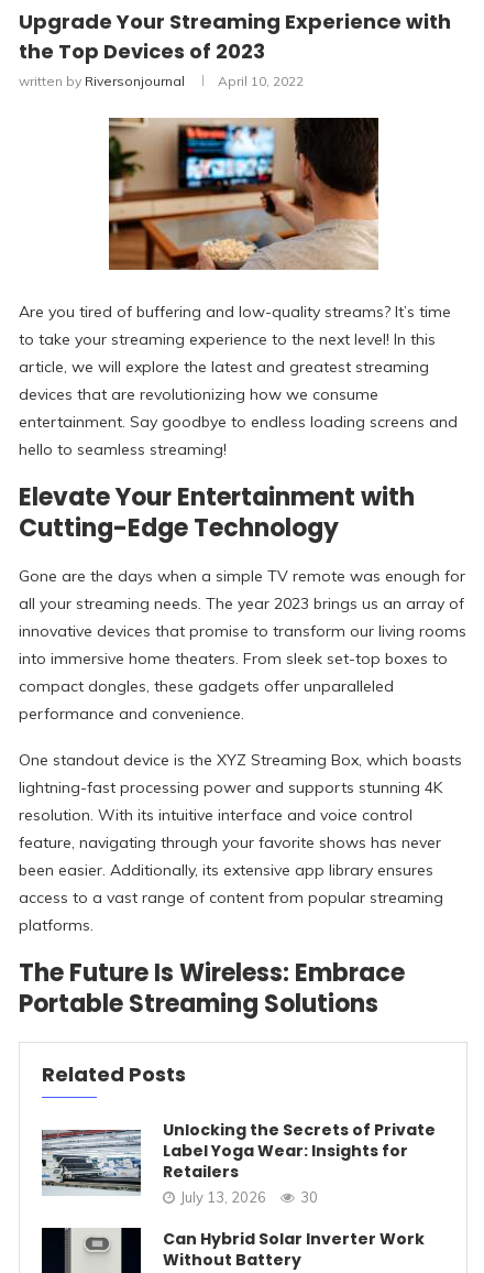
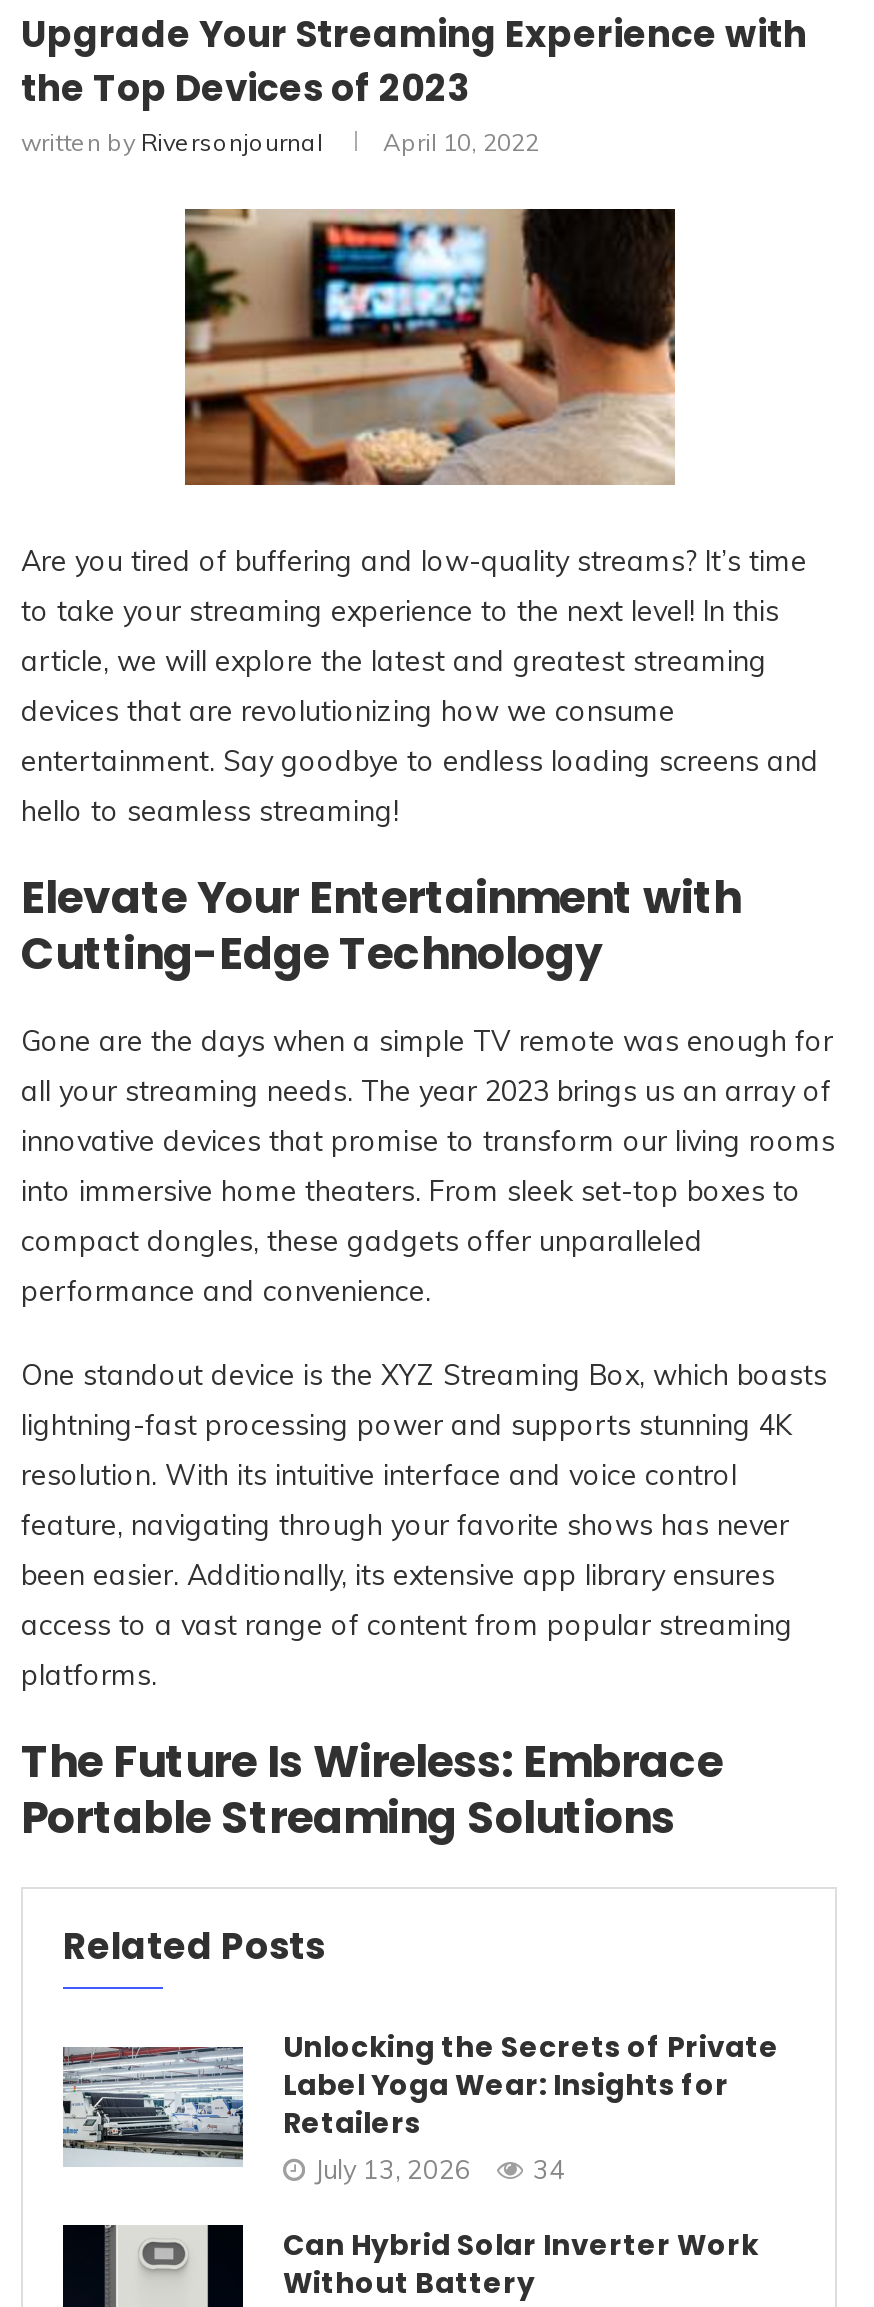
- July 13, 2026 30
+ July 13, 2026 34
